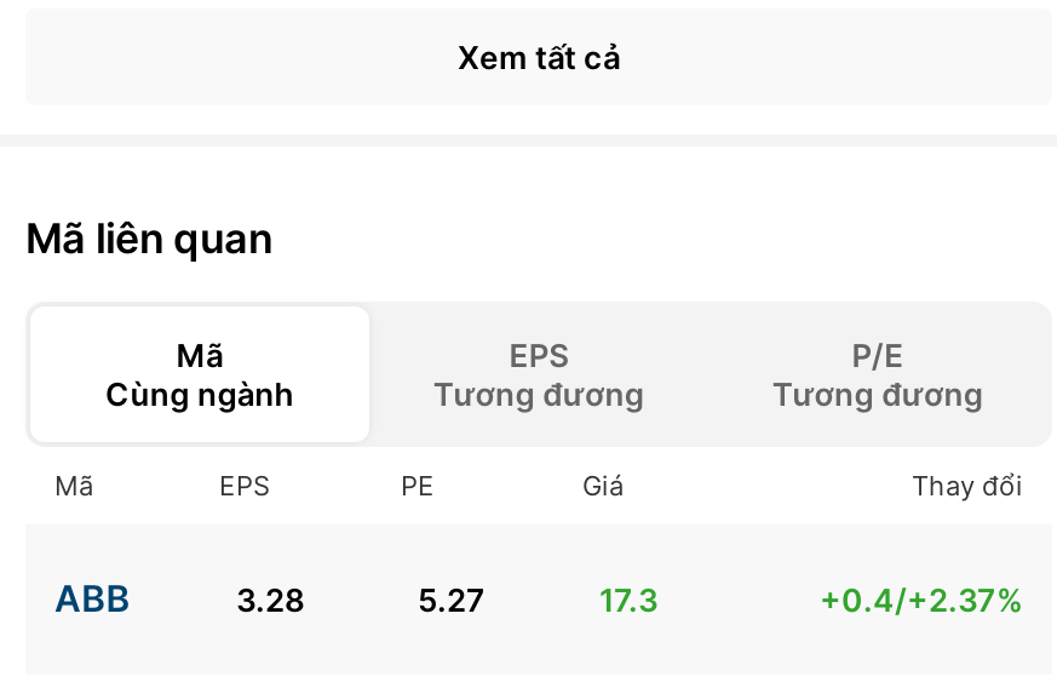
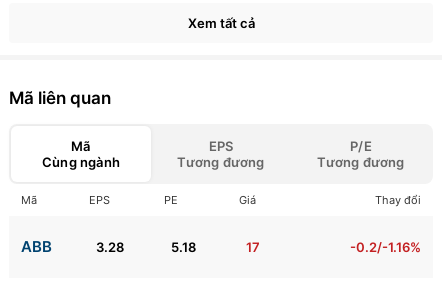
- 5.27
+ 5.18

- 17.3
+ 17

- +0.4/+2.37%
+ -0.2/-1.16%
